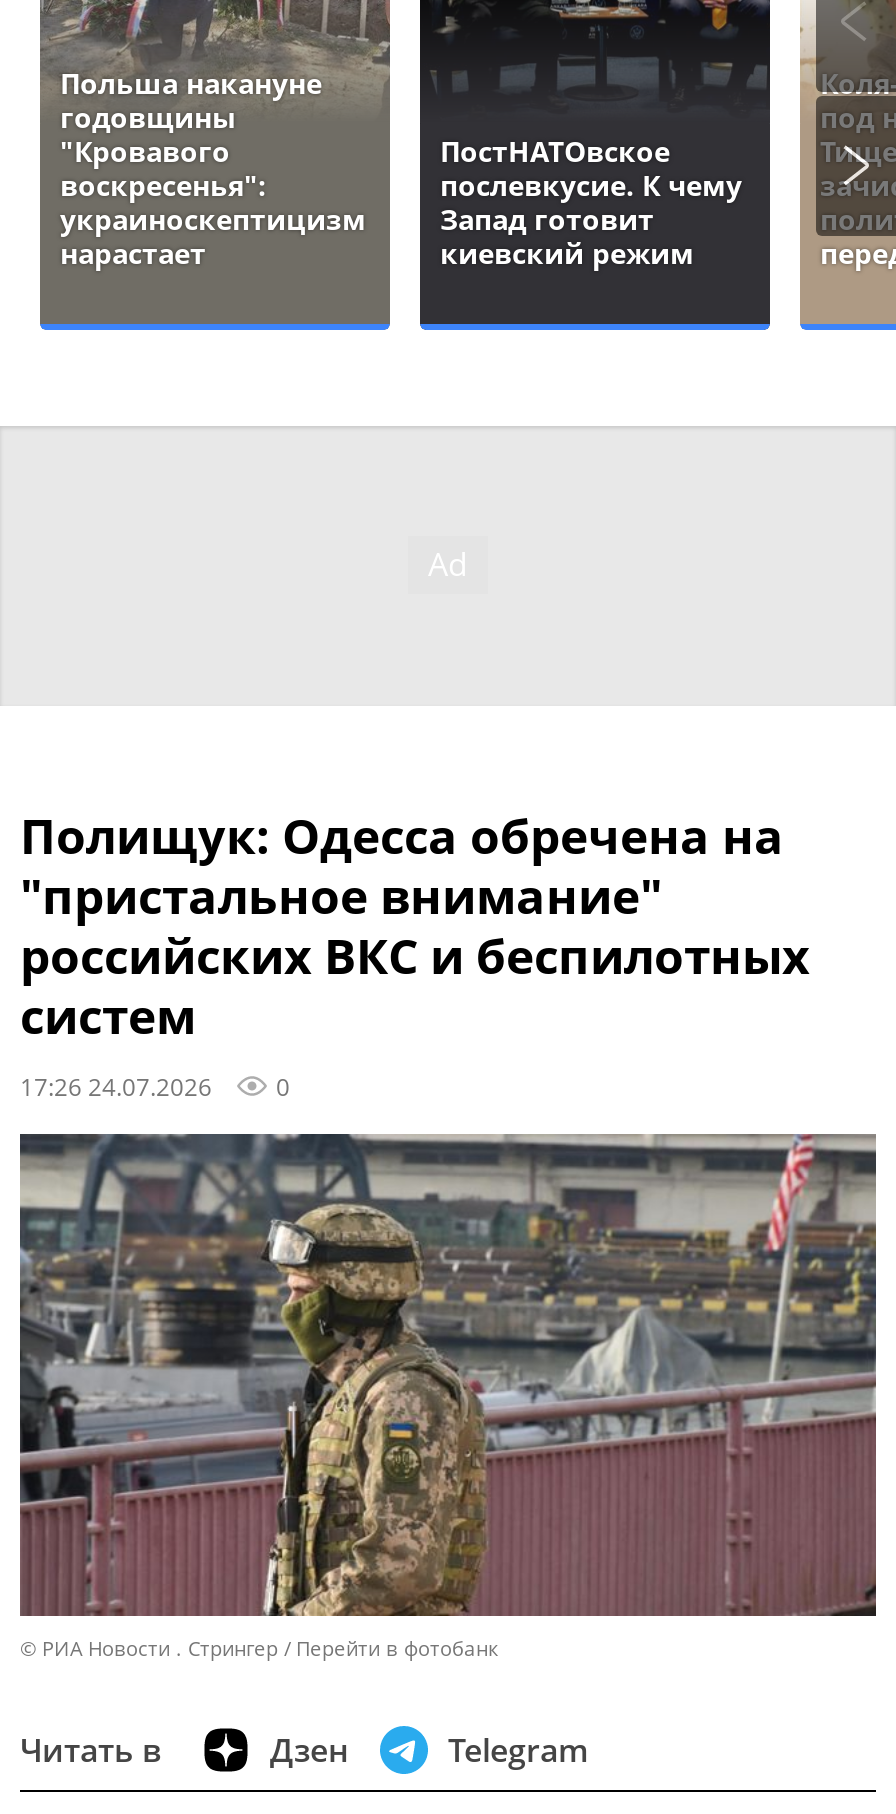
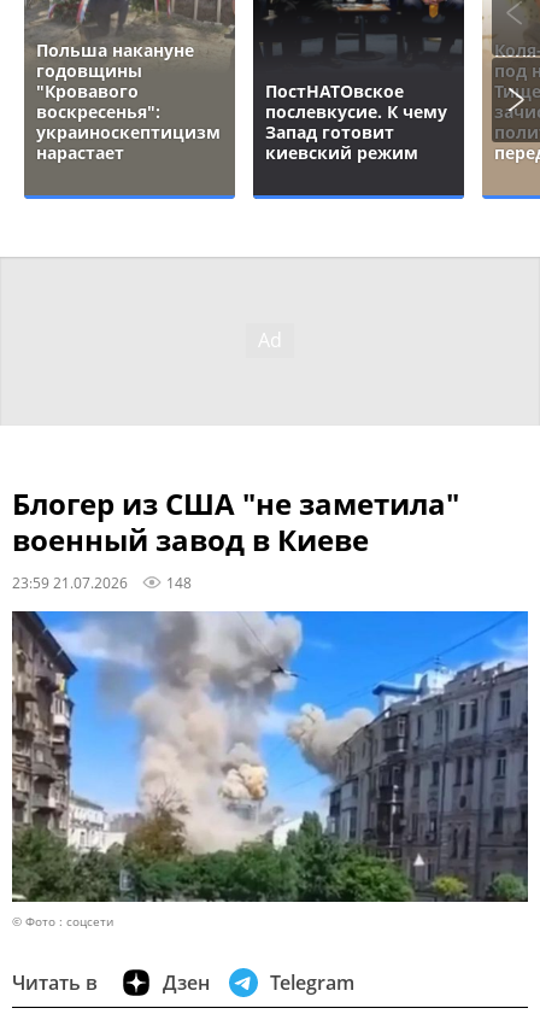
- Полищук: Одесса обречена на
- "пристальное внимание"
- российских ВКС и беспилотных
- систем
- 17:26 24.07.2026
- 0
+ Блогер из США "не заметила"
+ военный завод в Киеве
+ 23:59 21.07.2026
+ 148

- [image]
- © РИА Новости . Стрингер
- Перейти в фотобанк
+ [image]
+ © Фото : соцсети
